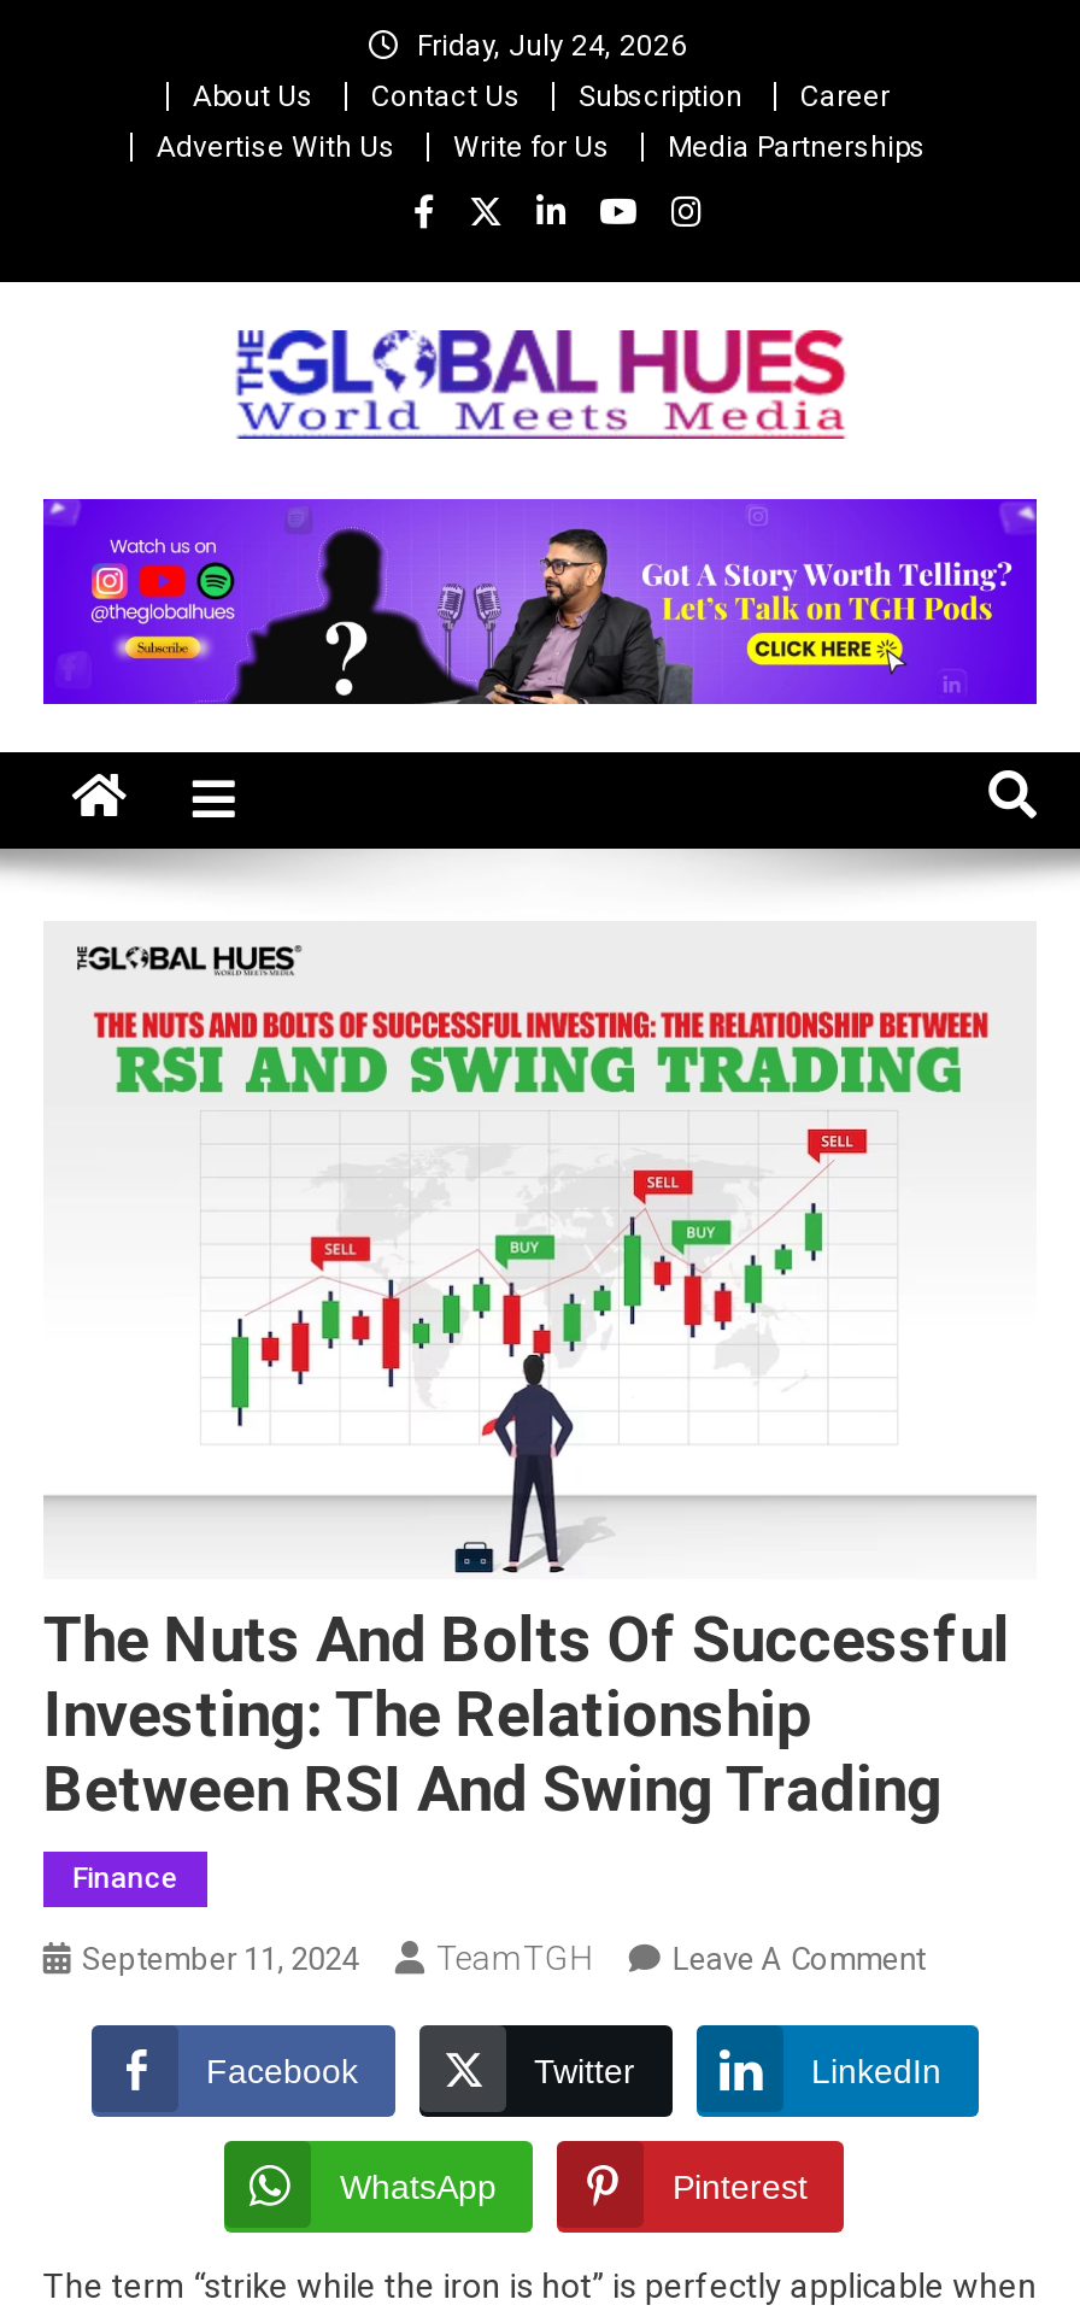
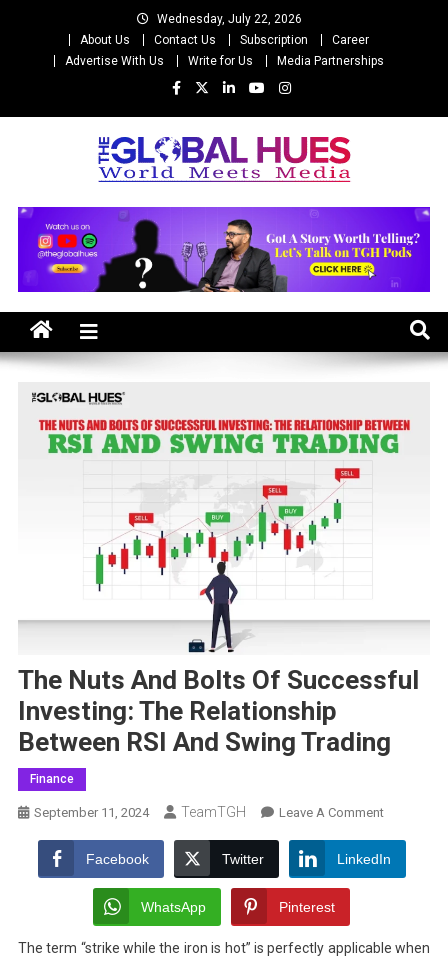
- Friday, July 24, 2026
+ Wednesday, July 22, 2026
